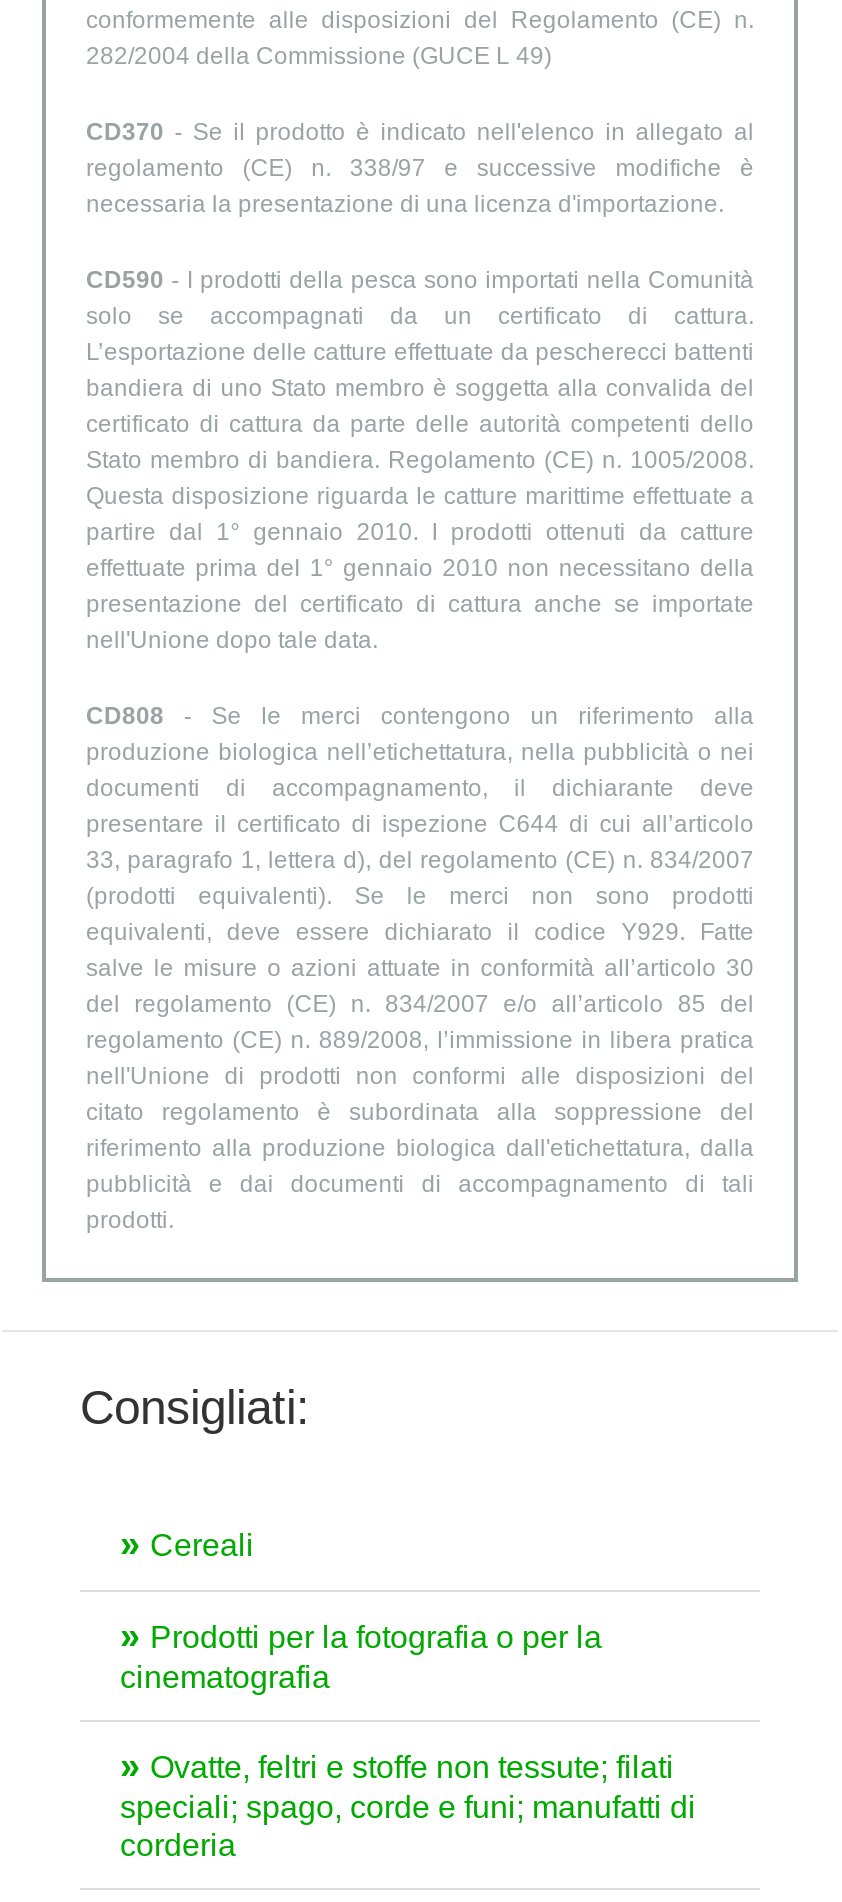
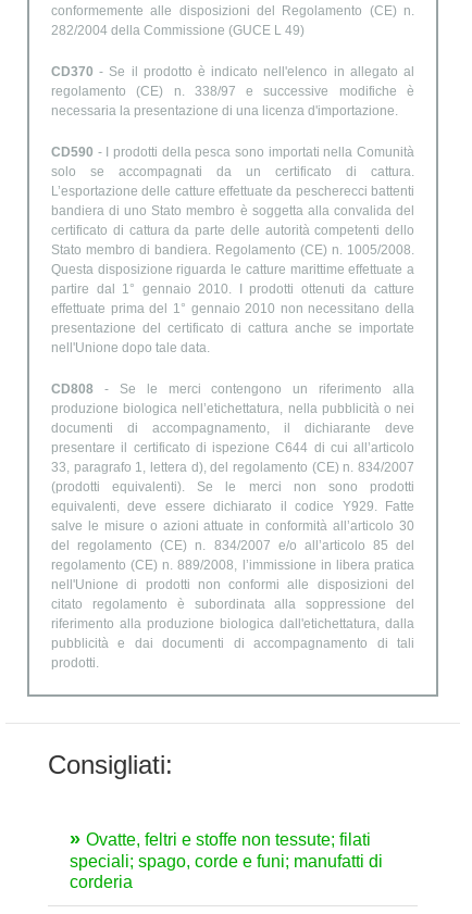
- Cereali
- Prodotti per la fotografia o per la
- cinematografia
